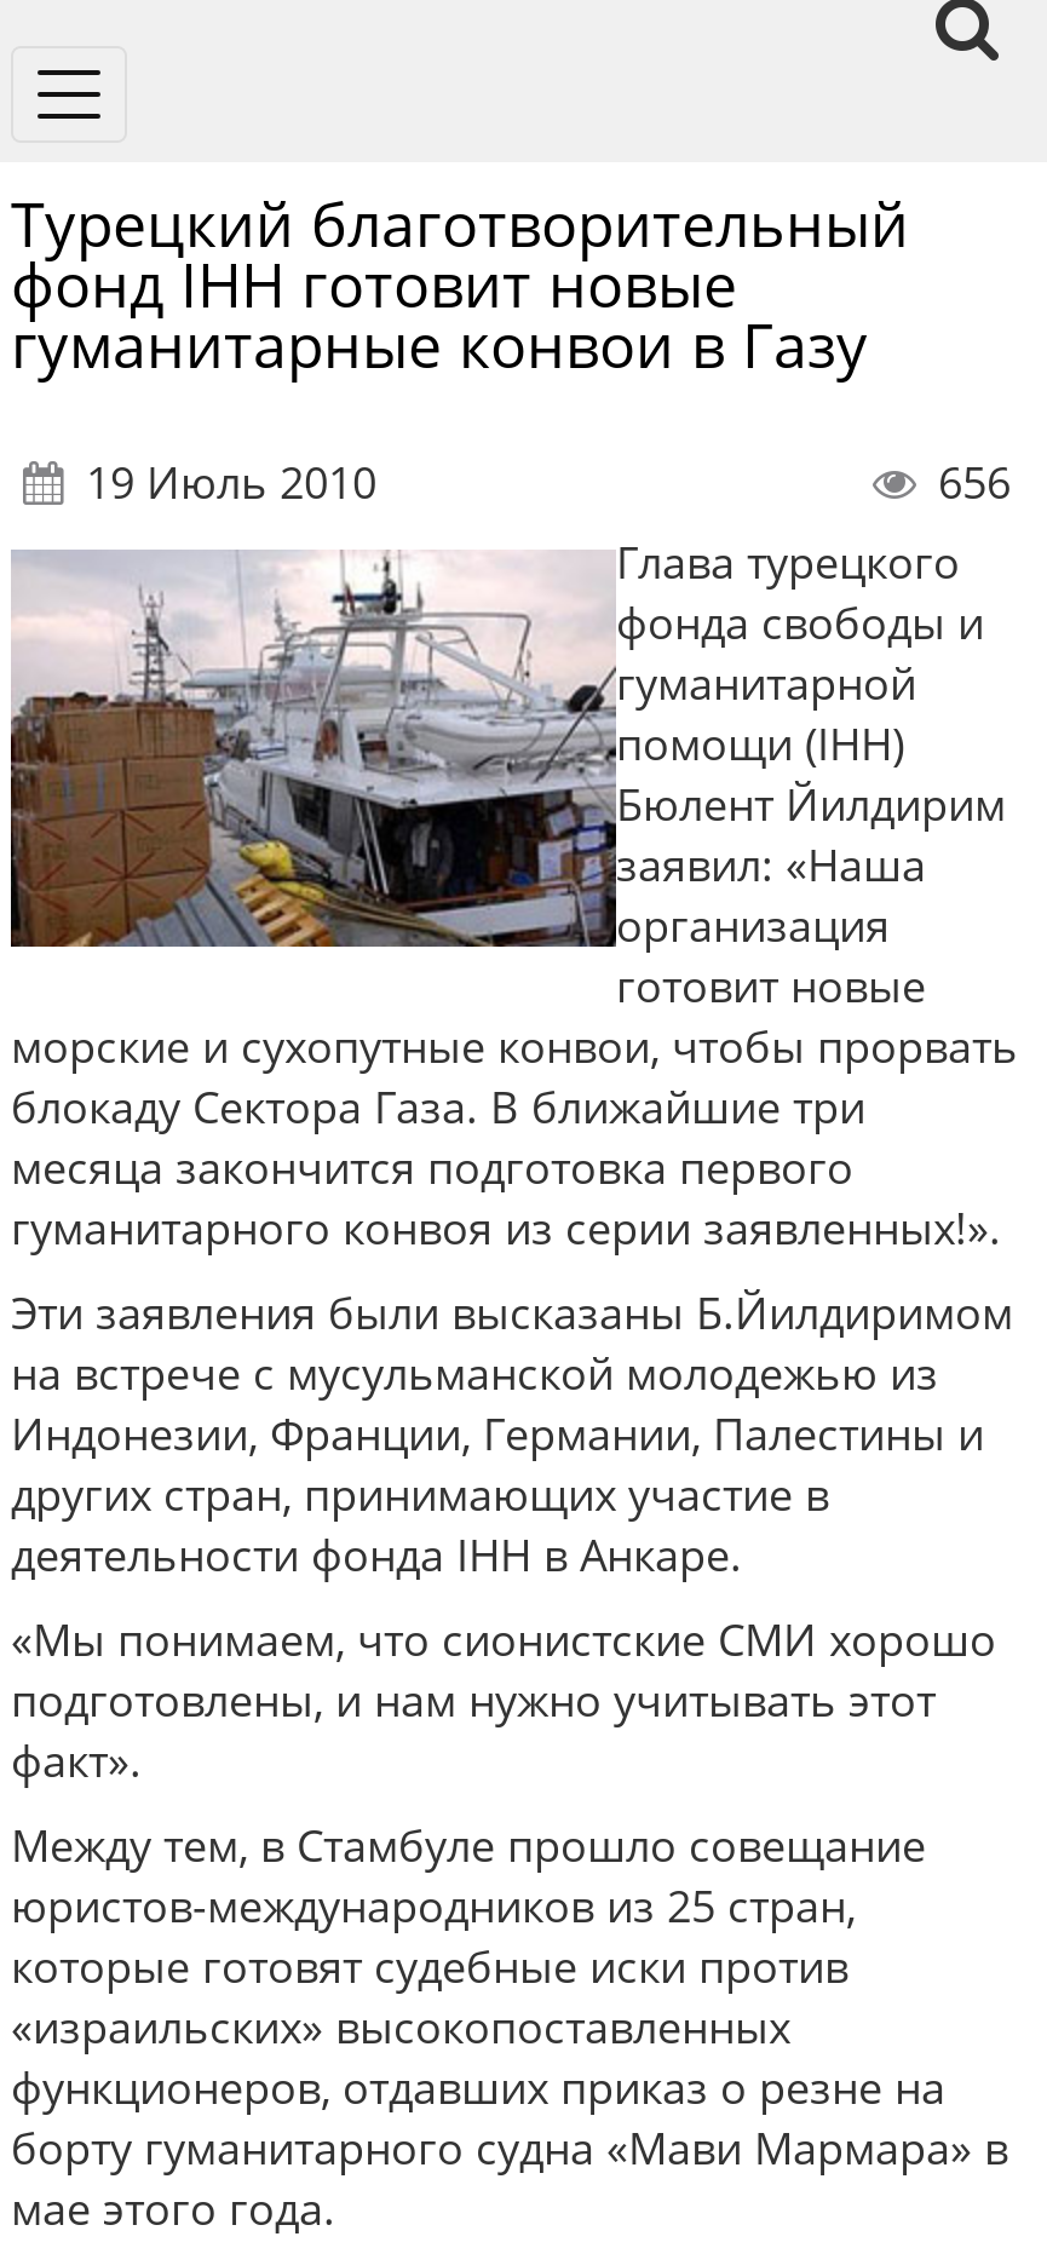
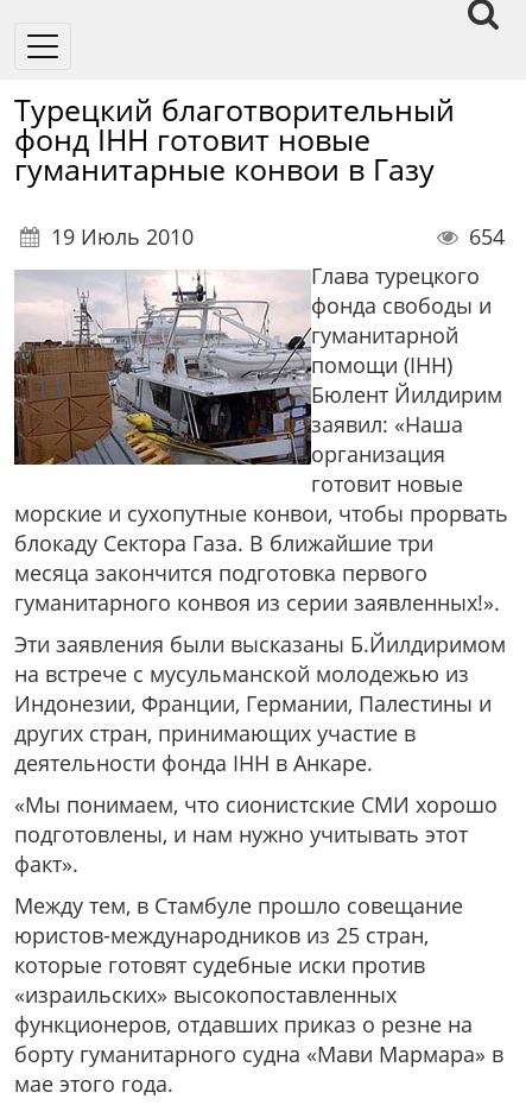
- 656
+ 654
